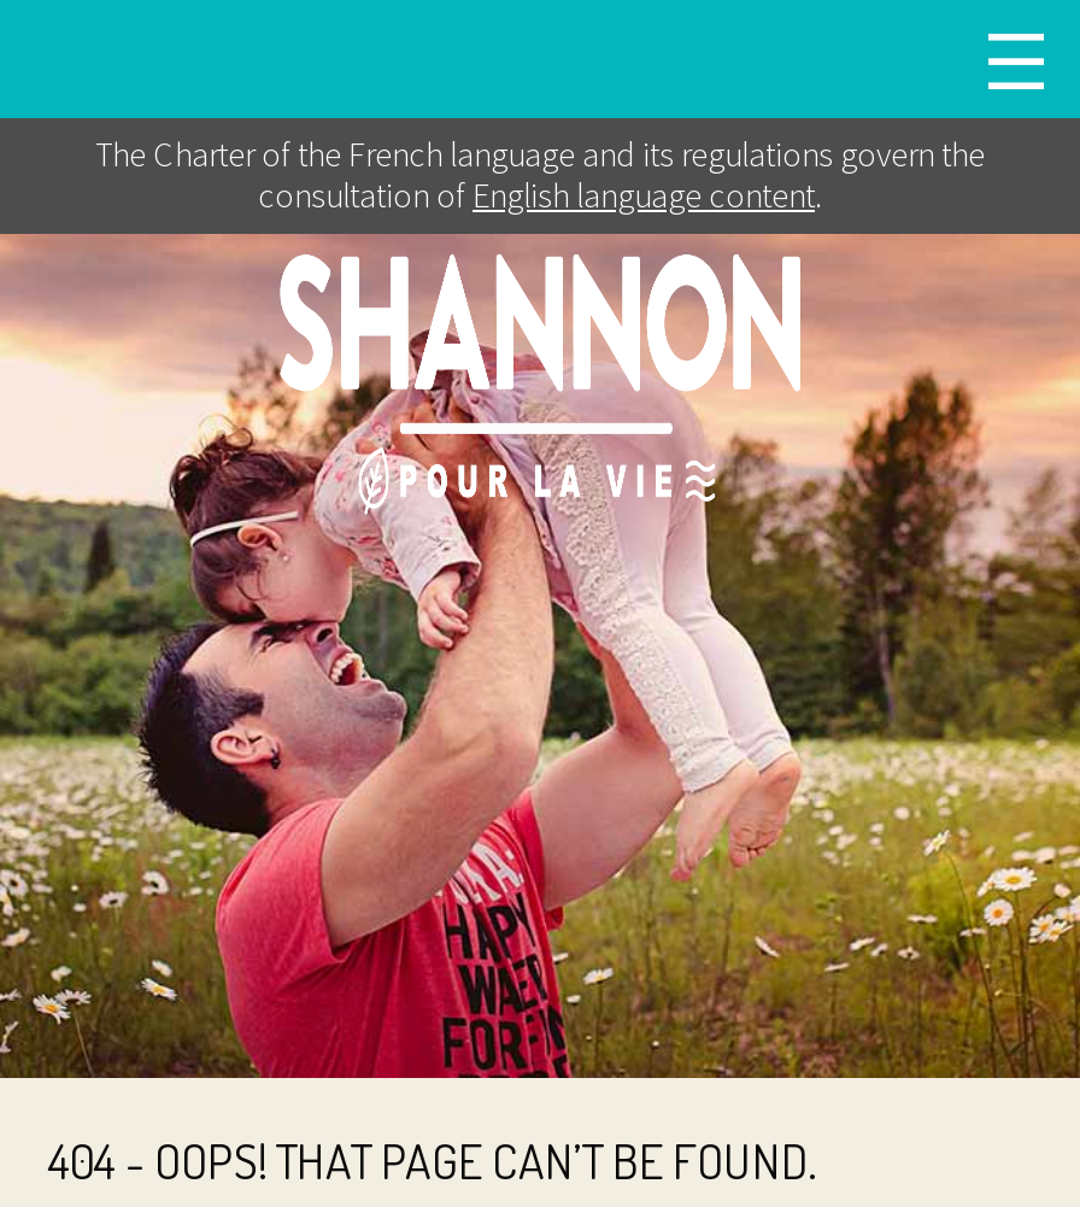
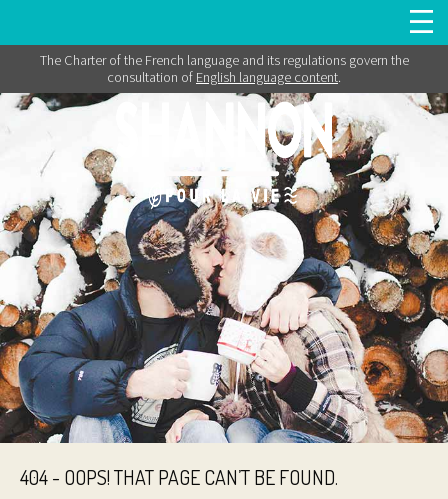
- [image]
+ [image]
